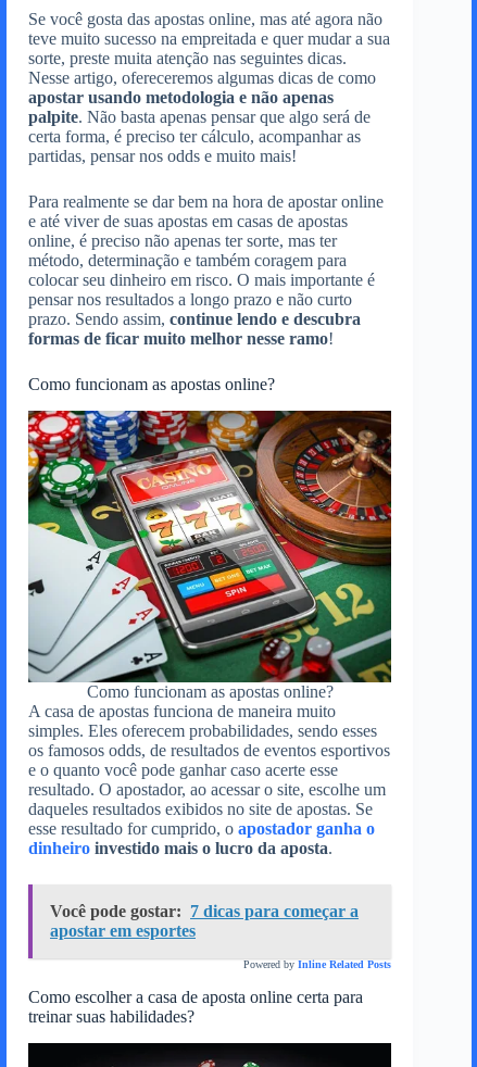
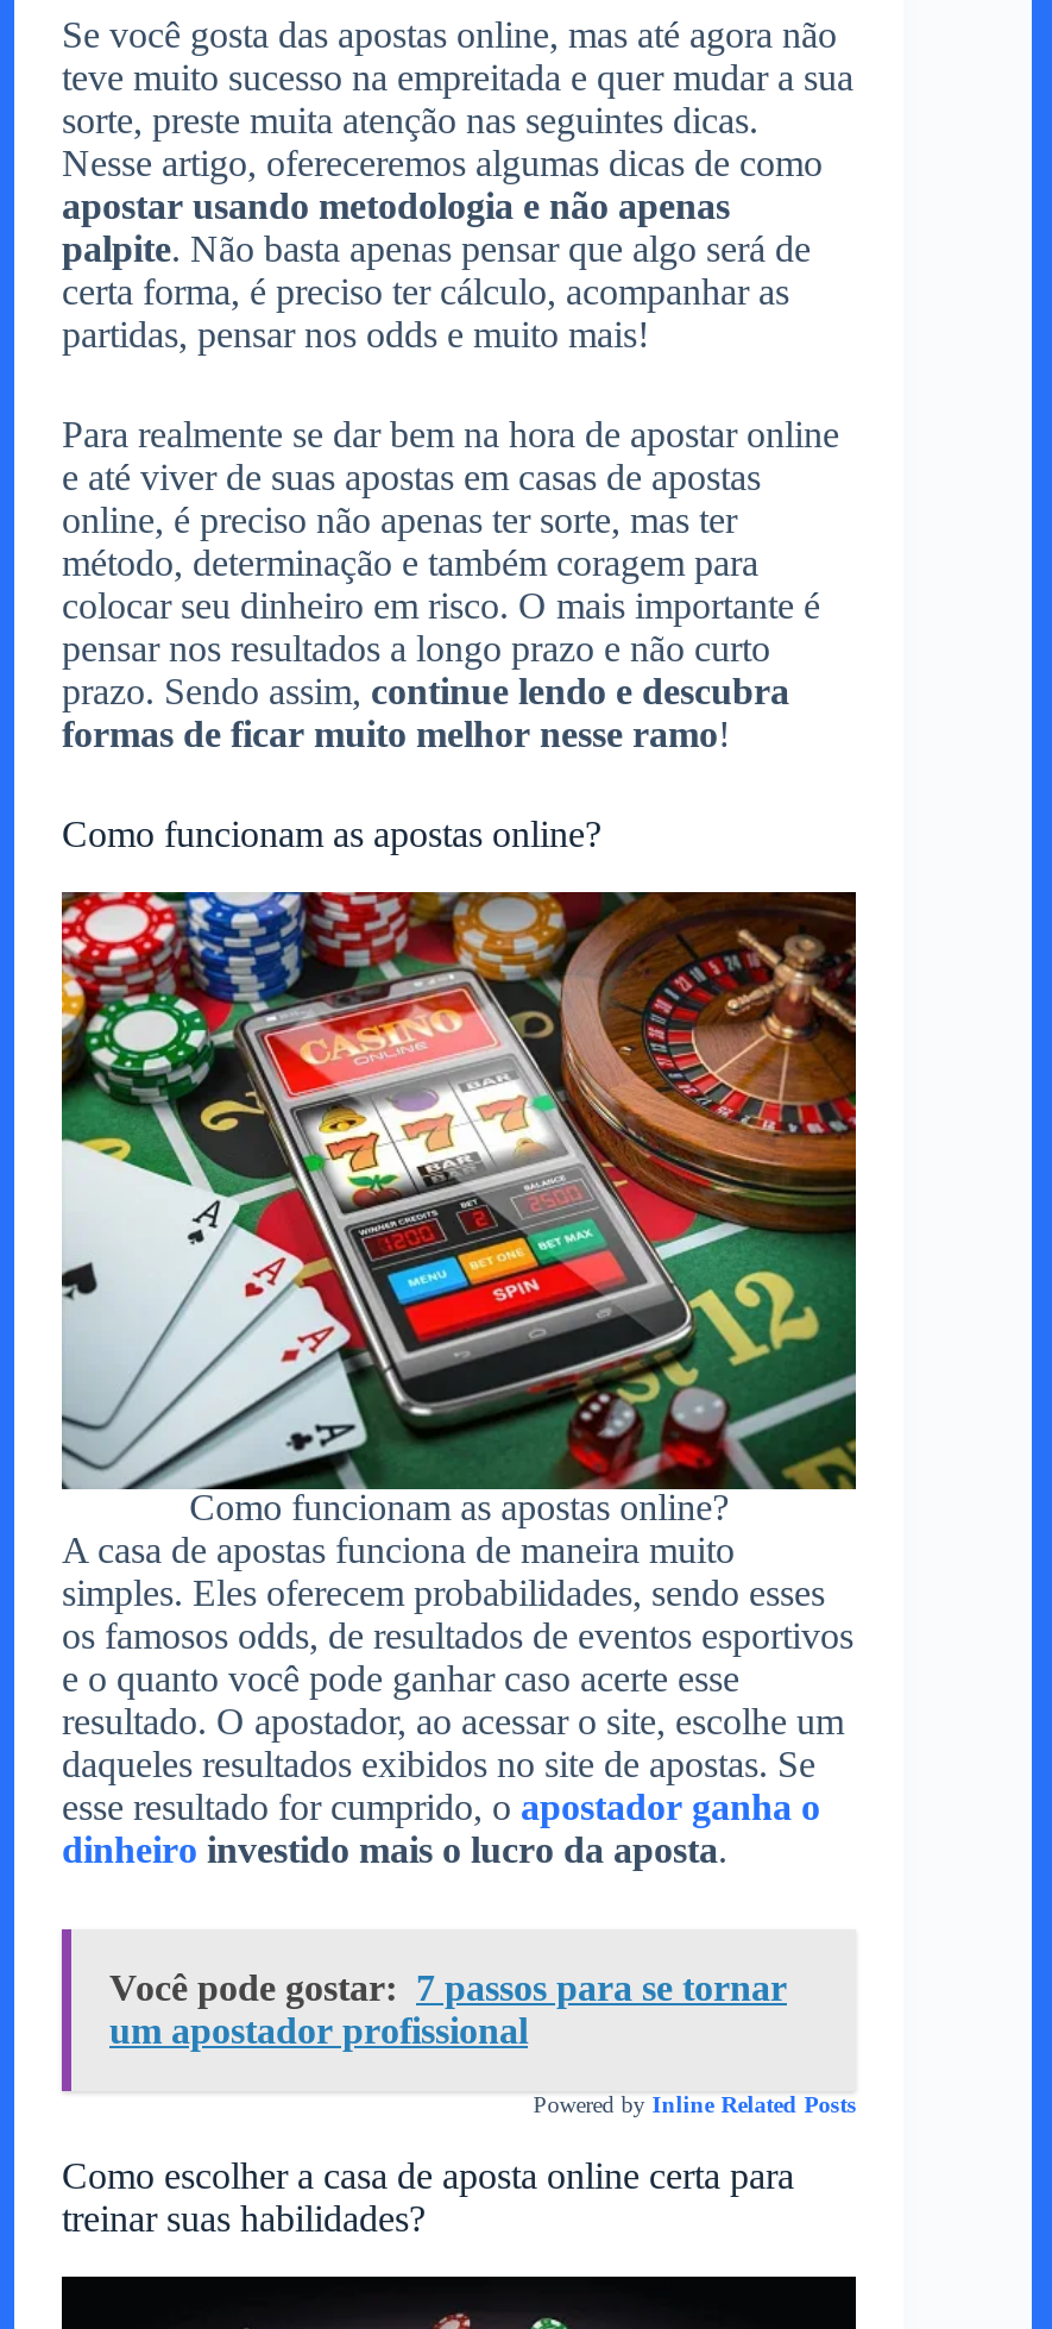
- Você pode gostar: 7 dicas para começar a
- apostar em esportes
+ Você pode gostar: 7 passos para se tornar
+ um apostador profissional
